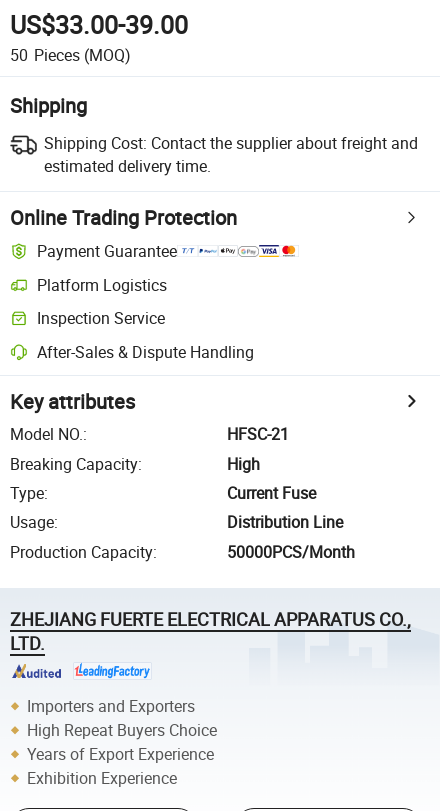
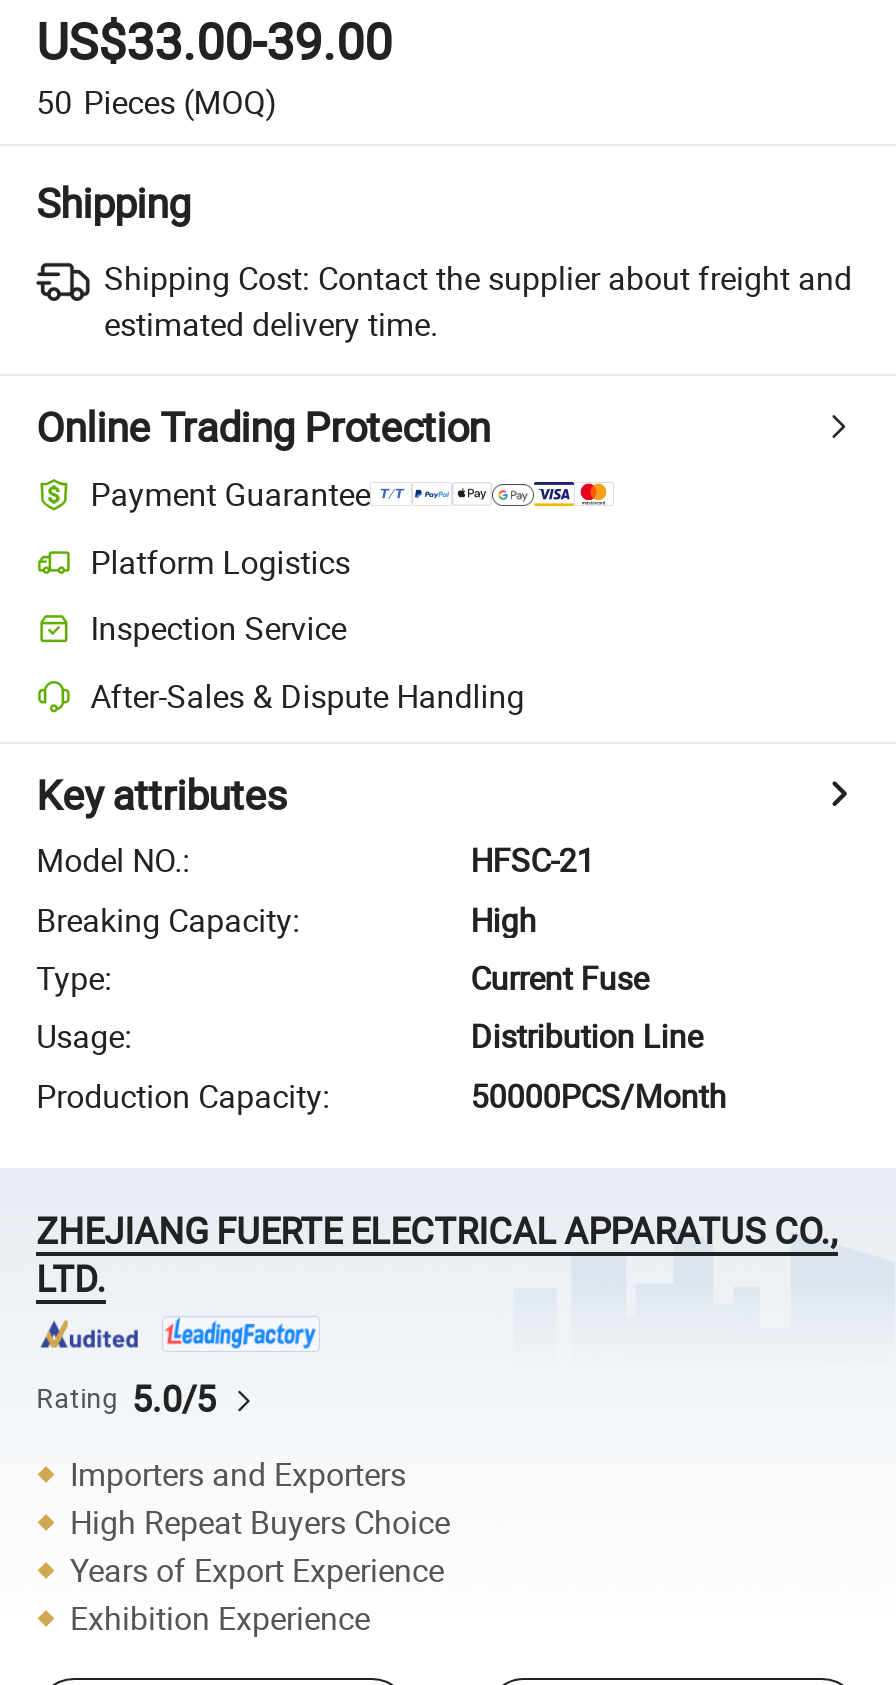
+ Rating 5.0/5
